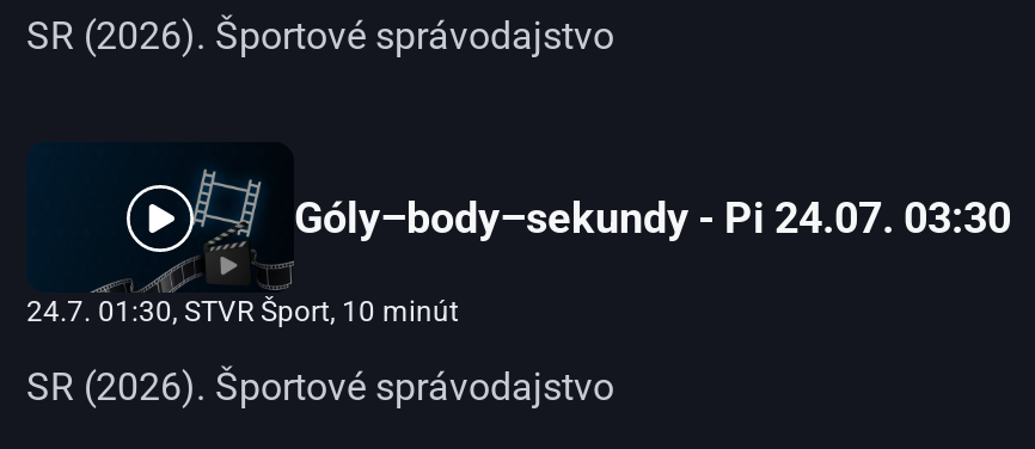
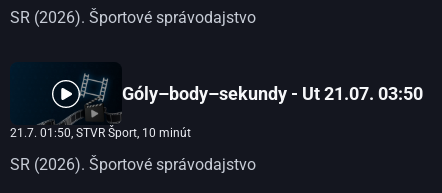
- Góly–body–sekundy - Pi 24.07. 03:30
+ Góly–body–sekundy - Ut 21.07. 03:50

- 24.7. 01:30, STVR Šport, 10 minút
+ 21.7. 01:50, STVR Šport, 10 minút
